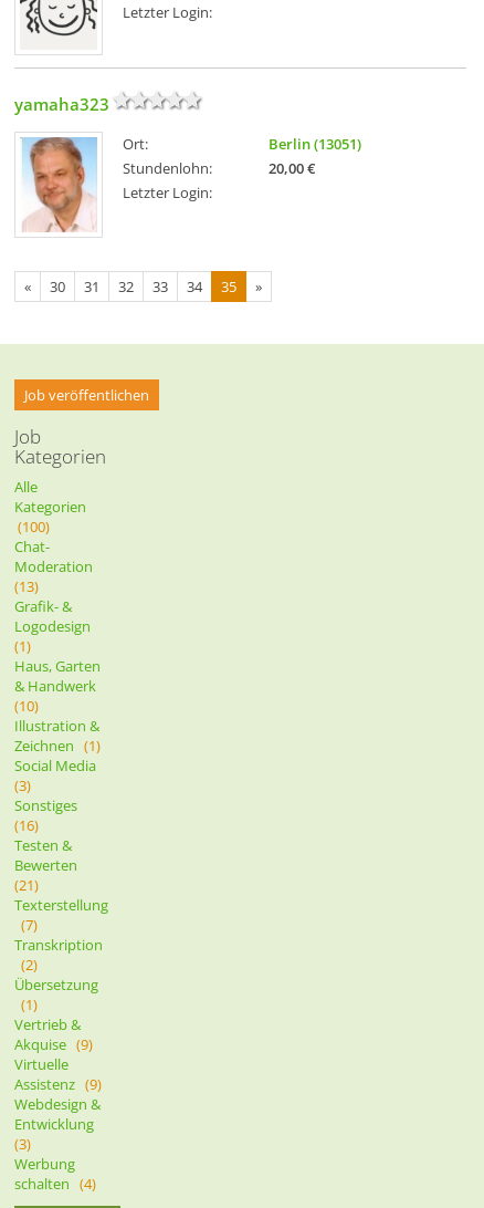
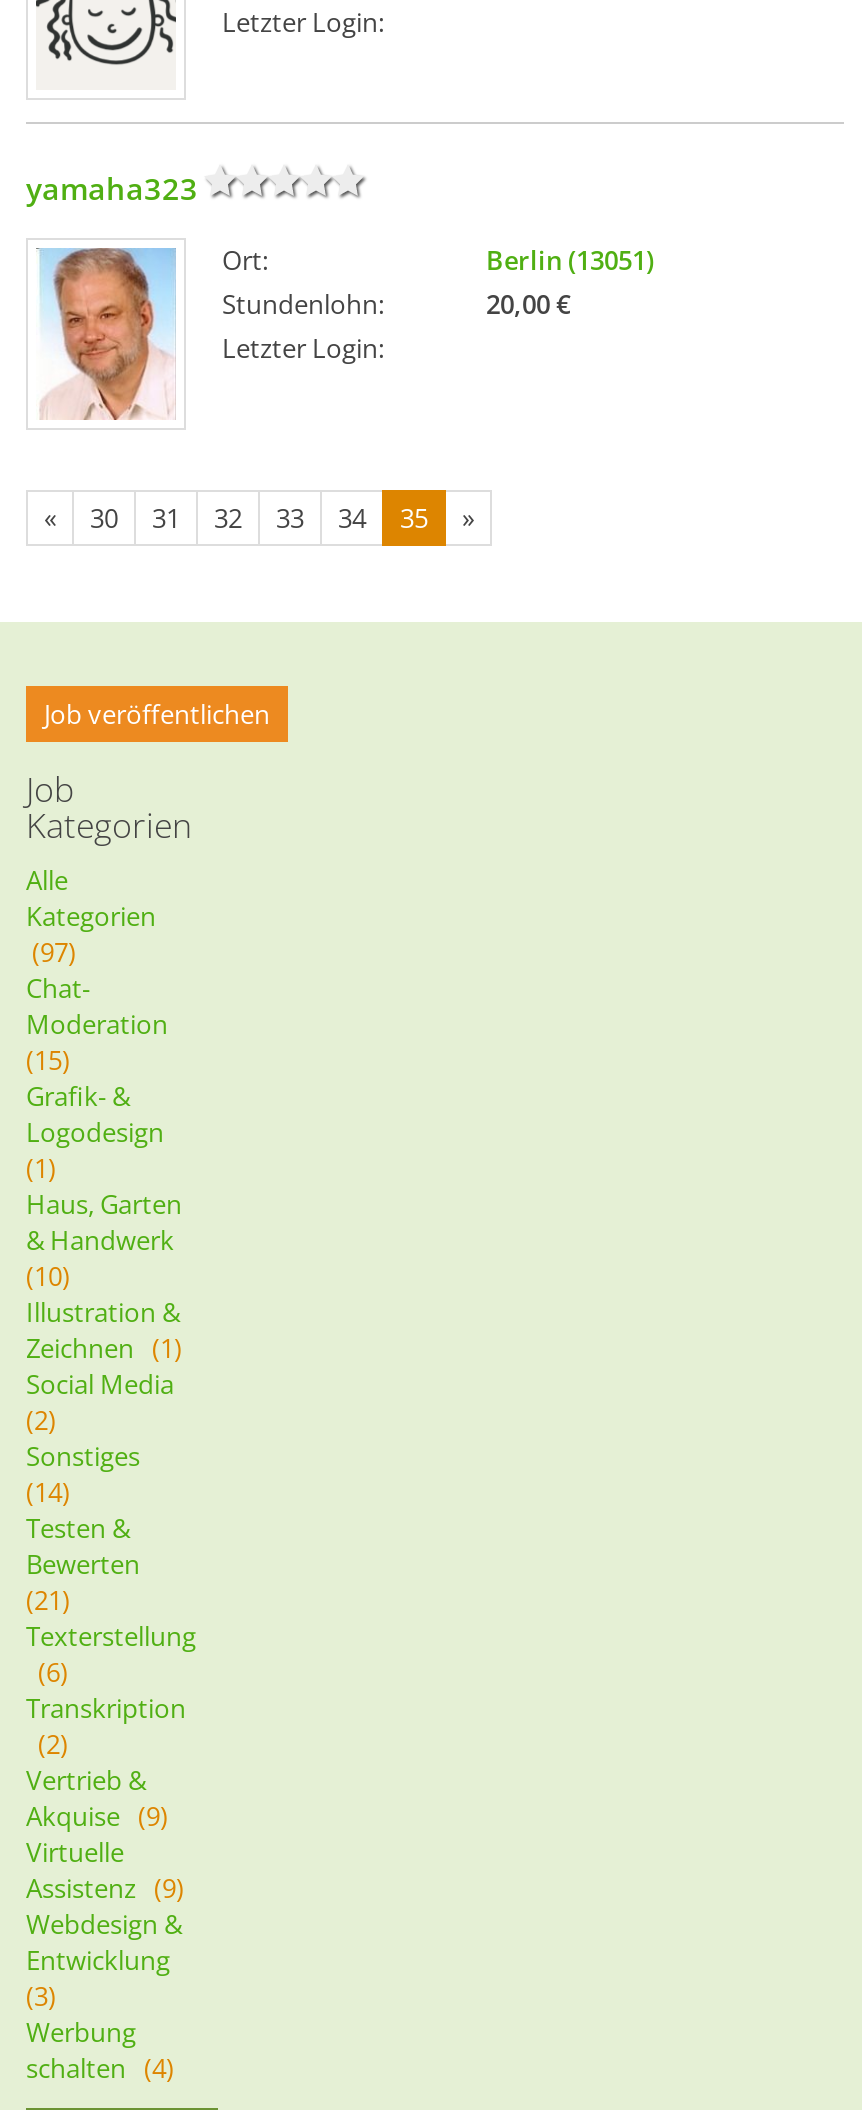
- (100)
+ (97)

- (13)
+ (15)

- (3)
+ (2)

- (16)
+ (14)

- (7)
+ (6)

- Übersetzung
- (1)
